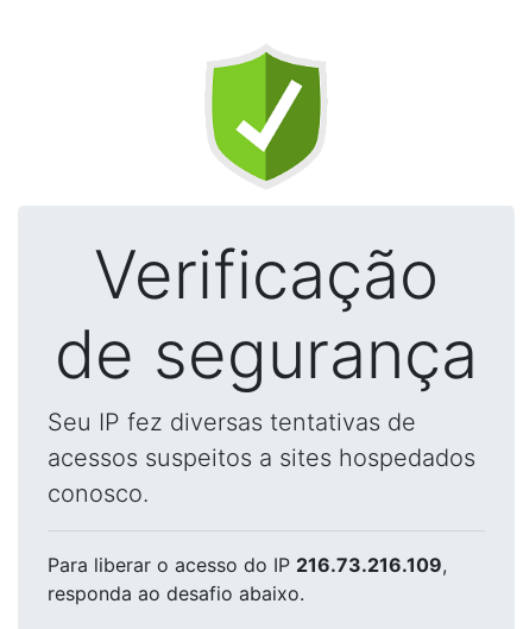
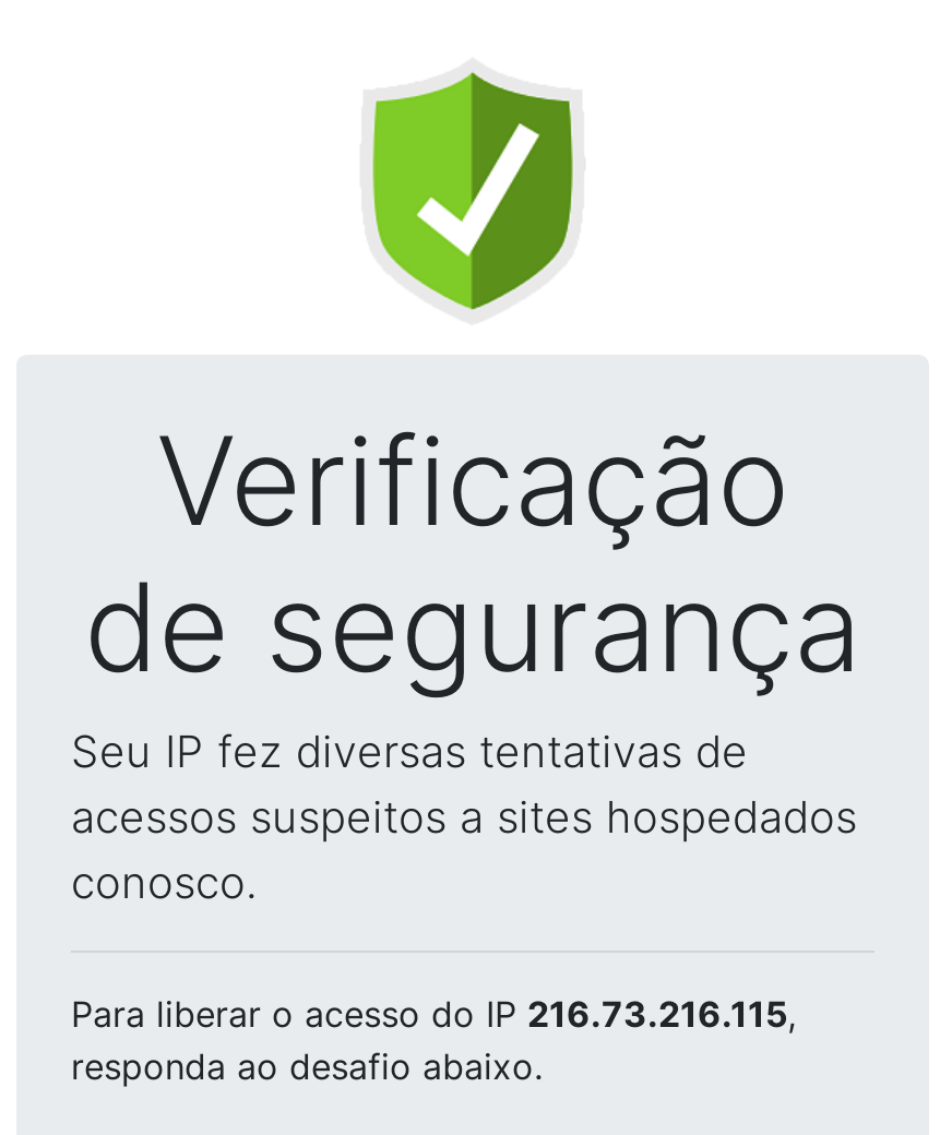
- Para liberar o acesso do IP 216.73.216.109,
+ Para liberar o acesso do IP 216.73.216.115,
